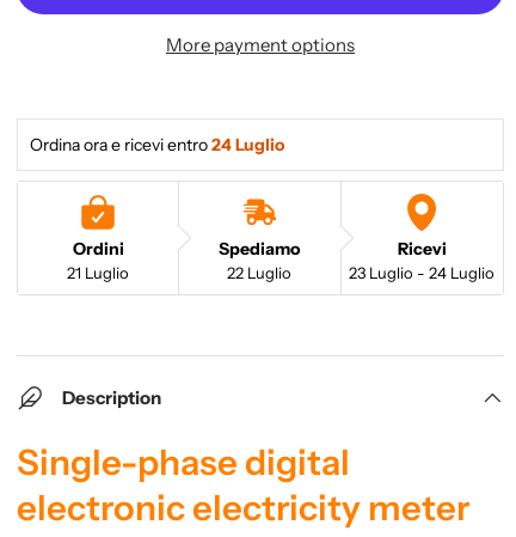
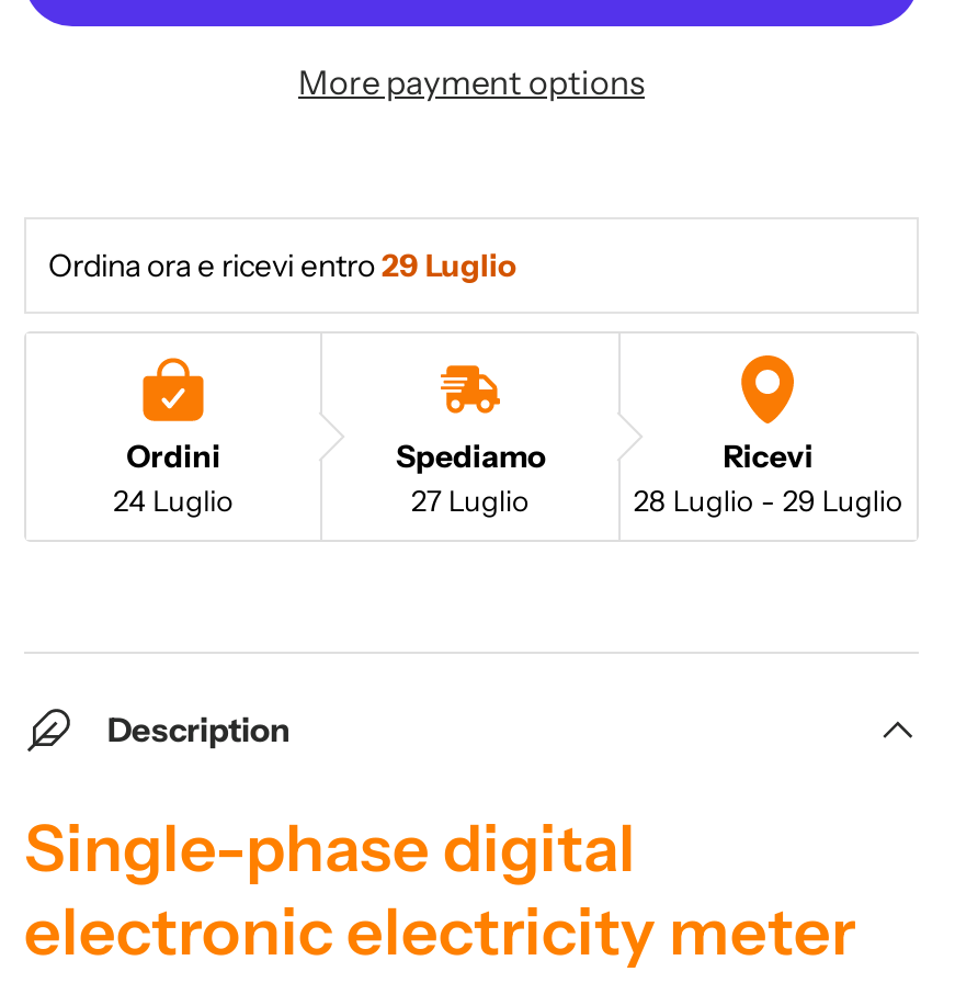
- Ordina ora e ricevi entro 24 Luglio
+ Ordina ora e ricevi entro 29 Luglio

- 21 Luglio
+ 24 Luglio

- 22 Luglio
+ 27 Luglio

- 23 Luglio - 24 Luglio
+ 28 Luglio - 29 Luglio
